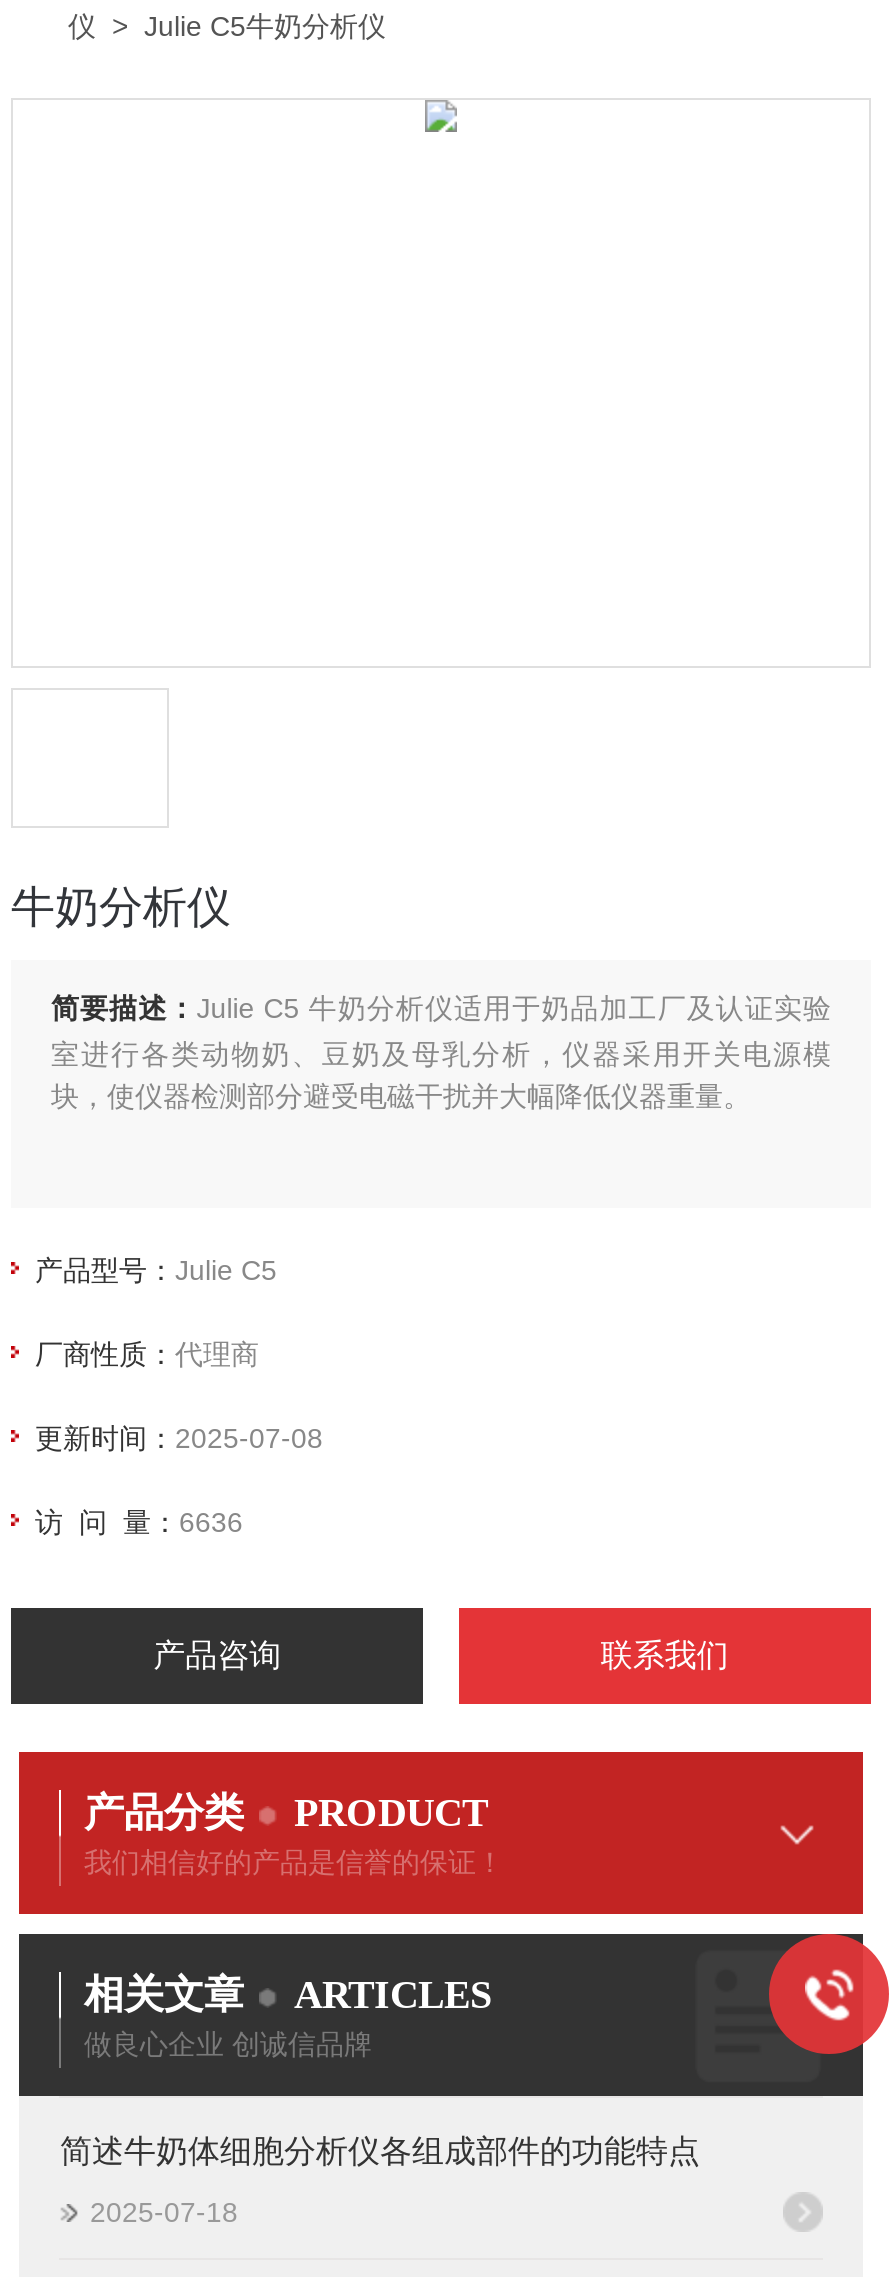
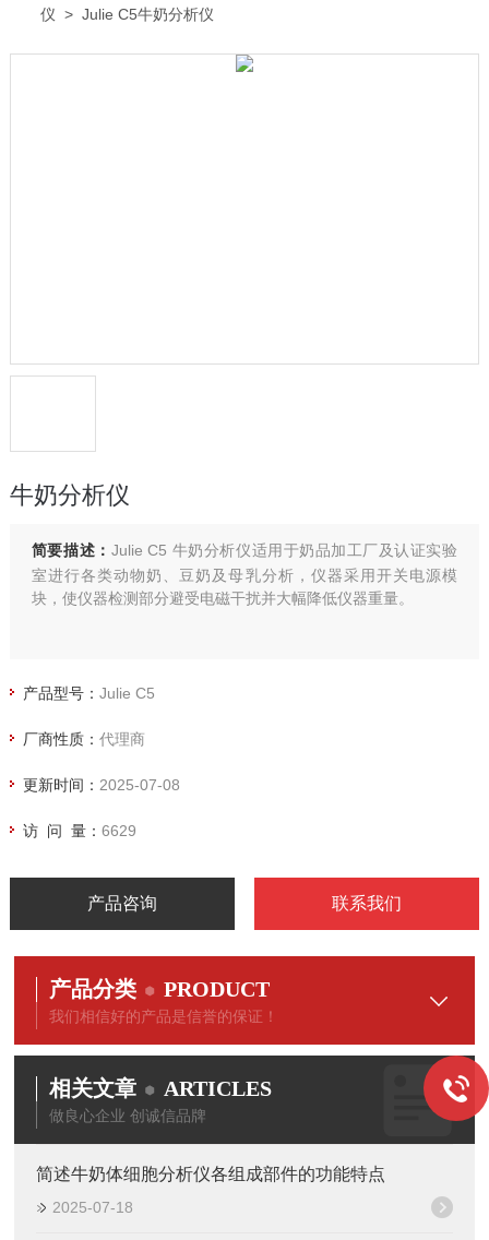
- 访 问 量：6636
+ 访 问 量：6629
